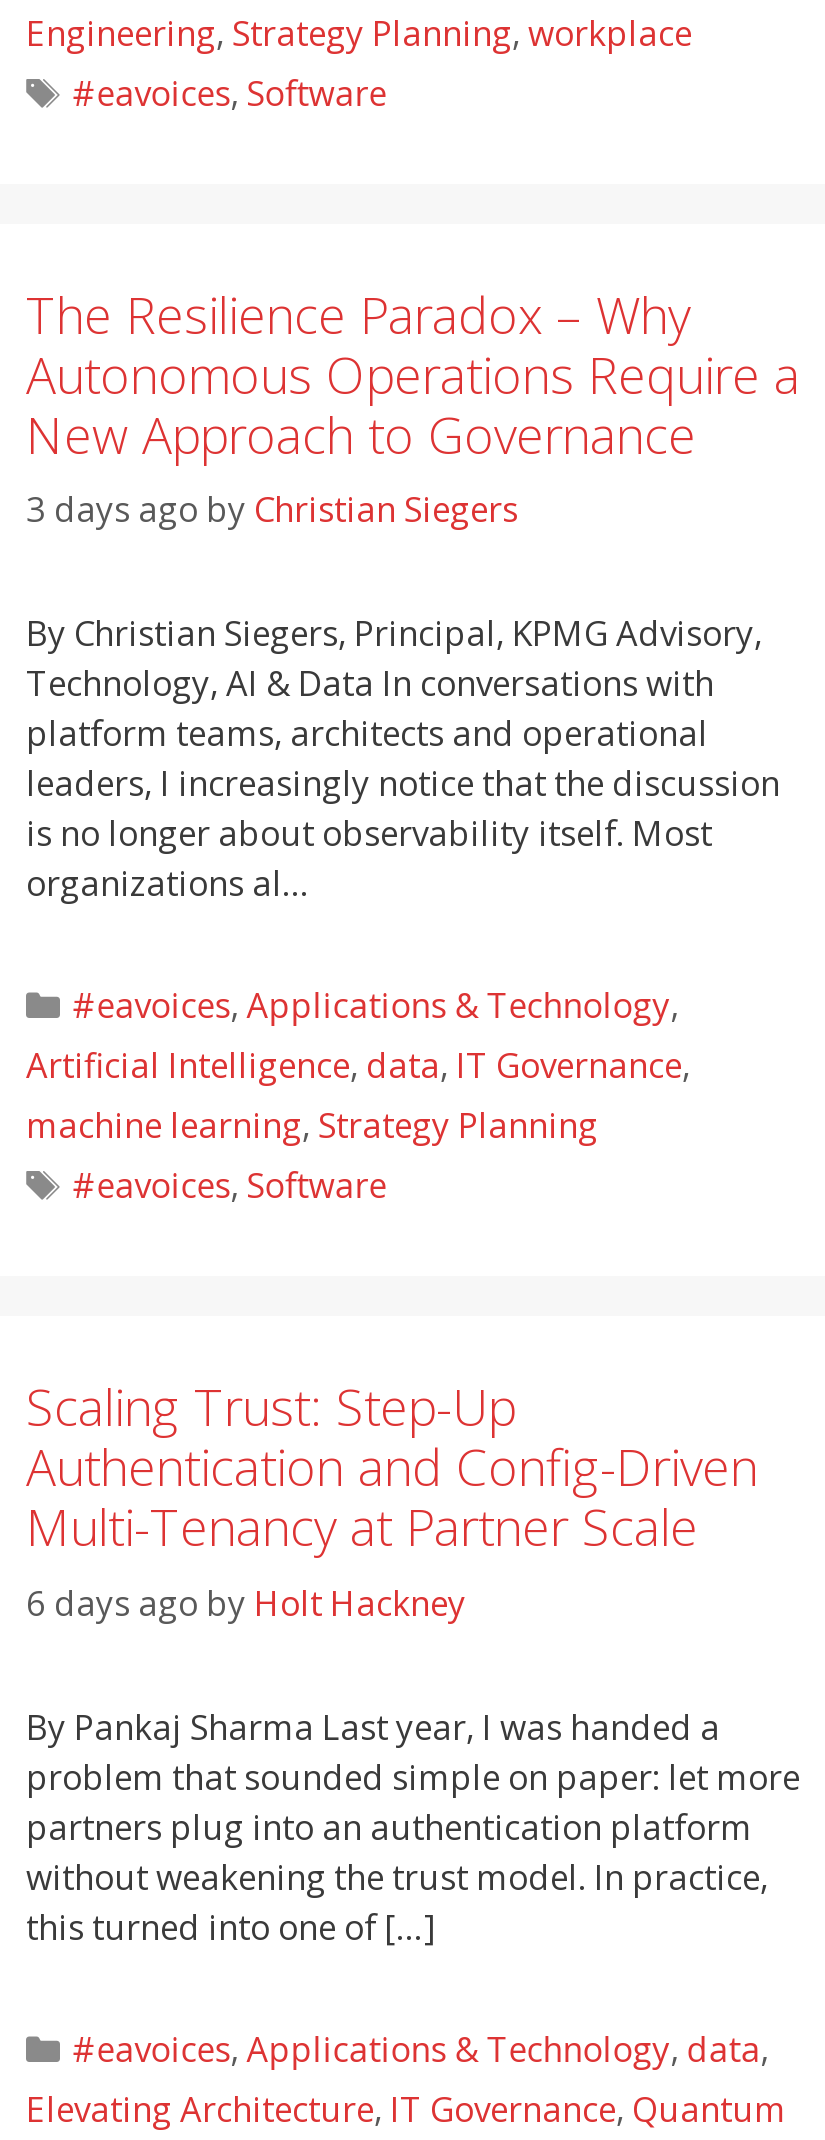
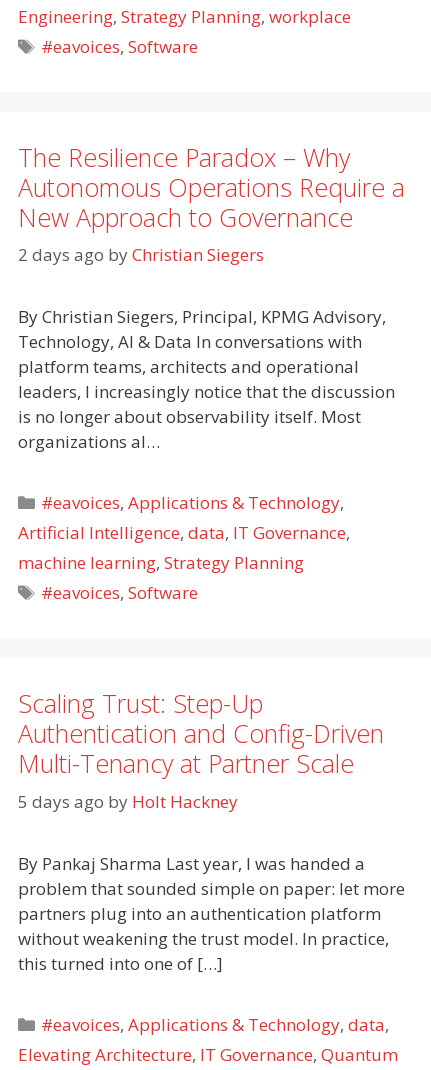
- 3 days ago by Christian Siegers
+ 2 days ago by Christian Siegers

- 6 days ago by Holt Hackney
+ 5 days ago by Holt Hackney
